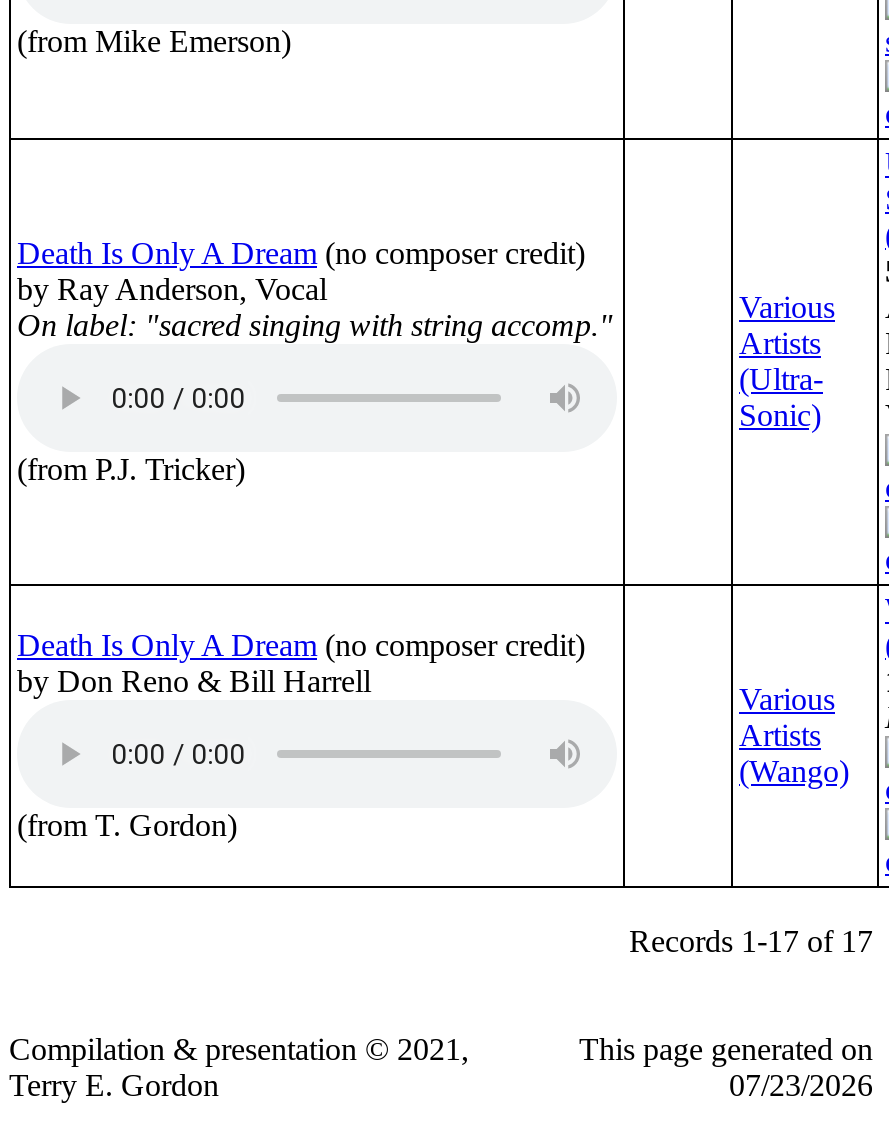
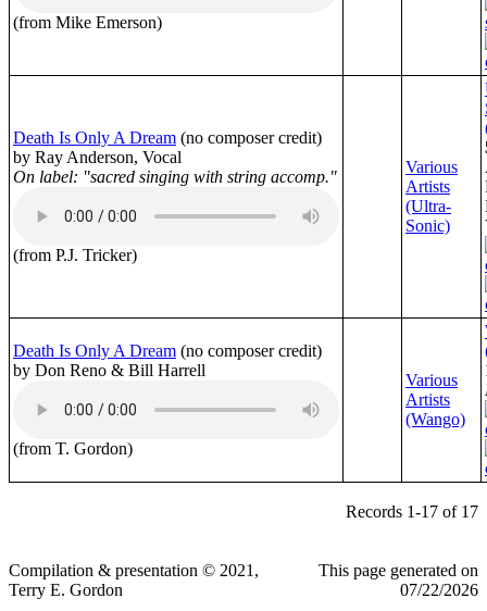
- 07/23/2026
+ 07/22/2026
